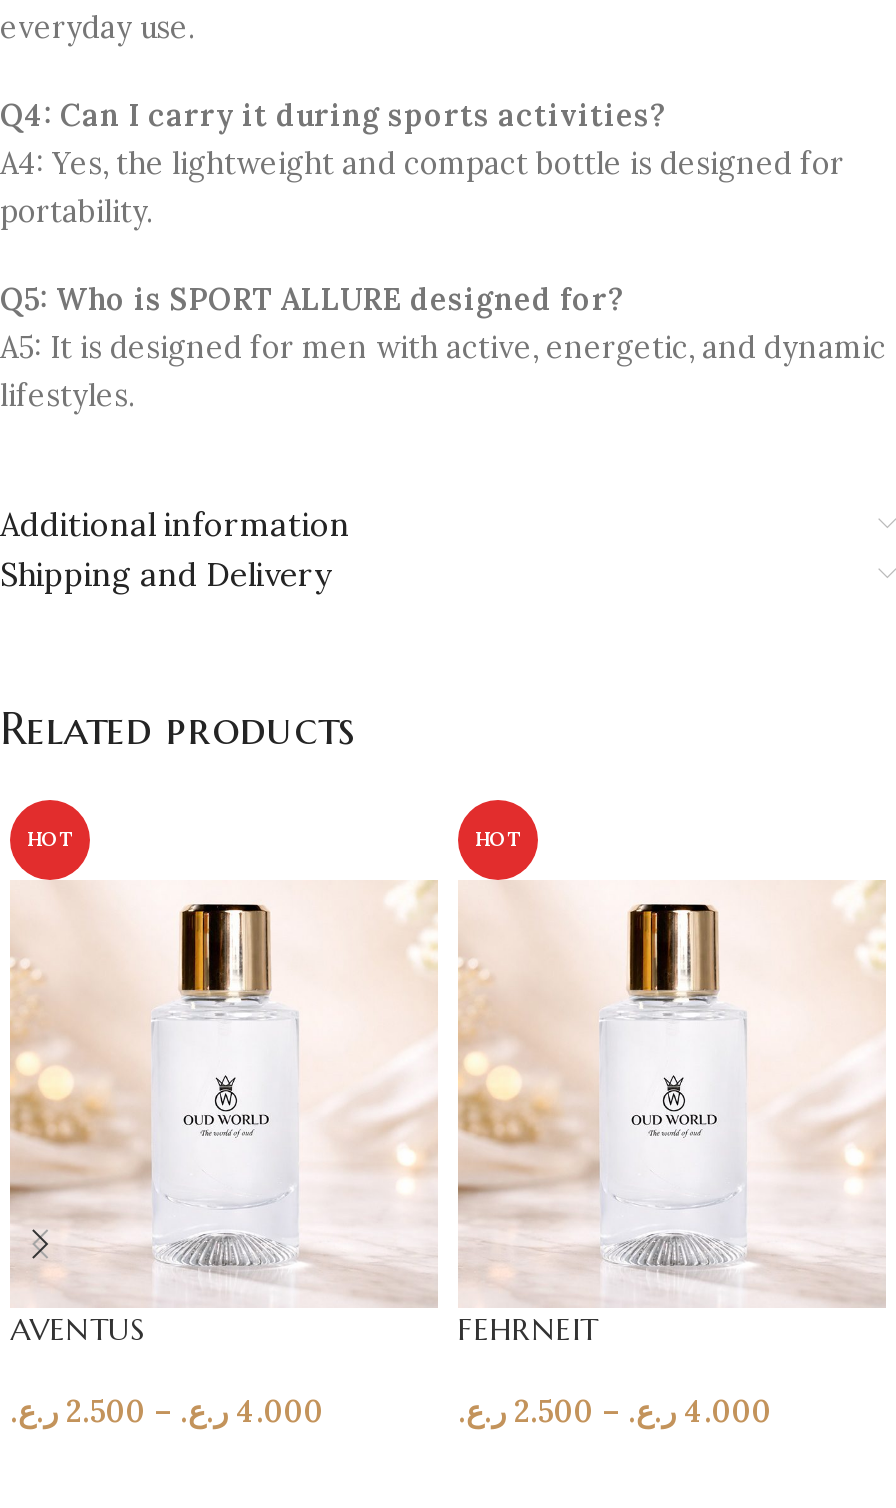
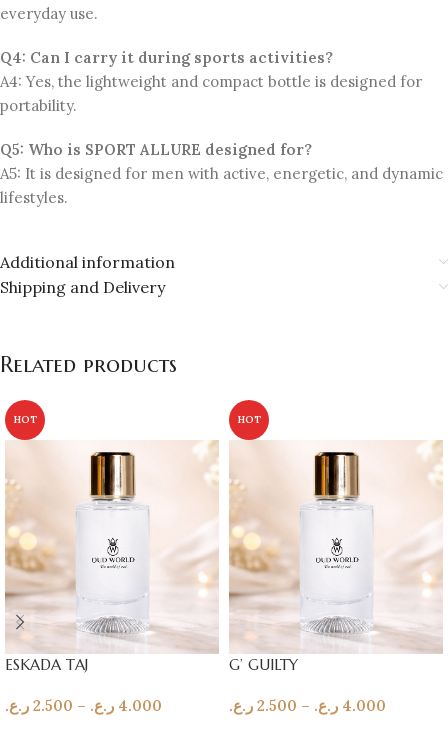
- AVENTUS
+ ESKADA TAJ

- FEHRNEIT
+ G’ GUILTY
